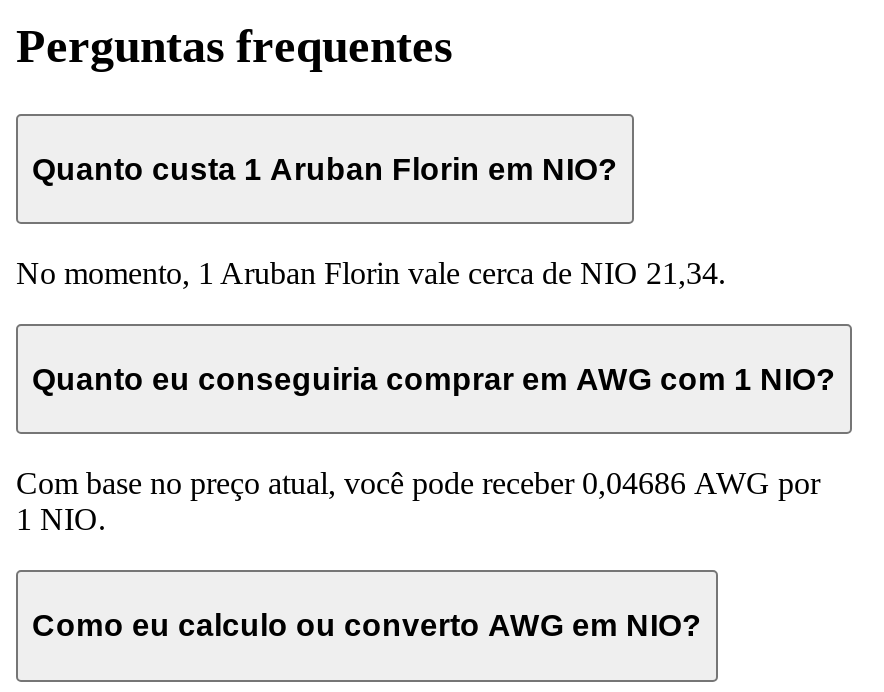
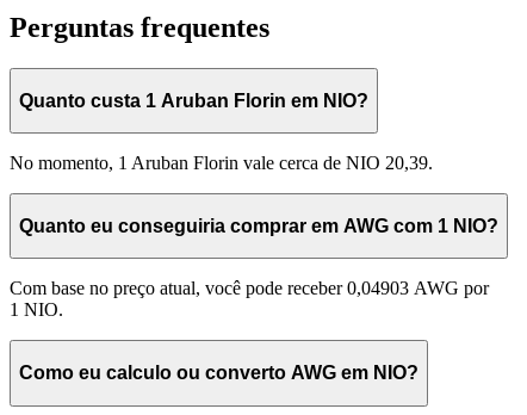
- No momento, 1 Aruban Florin vale cerca de NIO 21,34.
+ No momento, 1 Aruban Florin vale cerca de NIO 20,39.

- Com base no preço atual, você pode receber 0,04686 AWG por
+ Com base no preço atual, você pode receber 0,04903 AWG por
